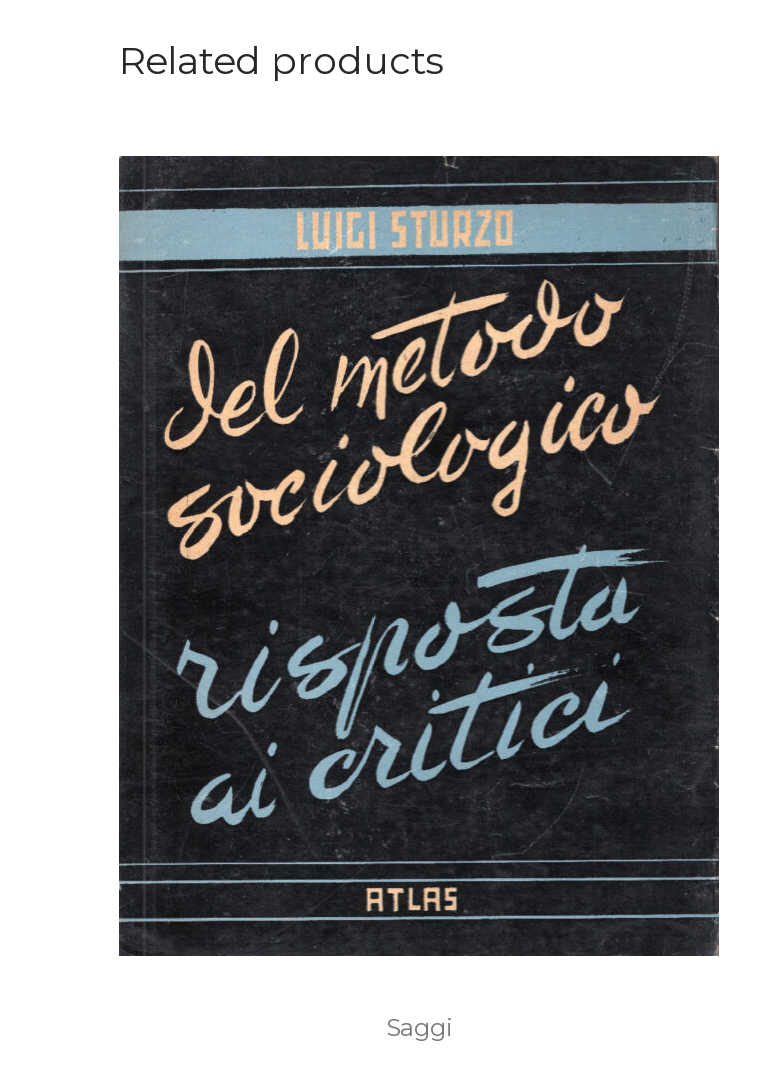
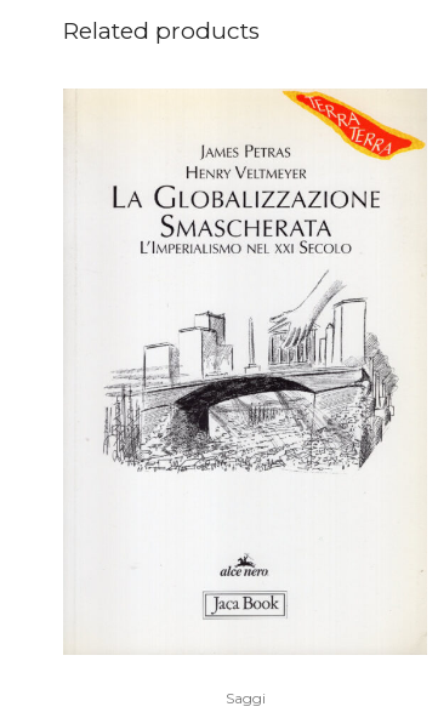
- [image]
+ [image]
